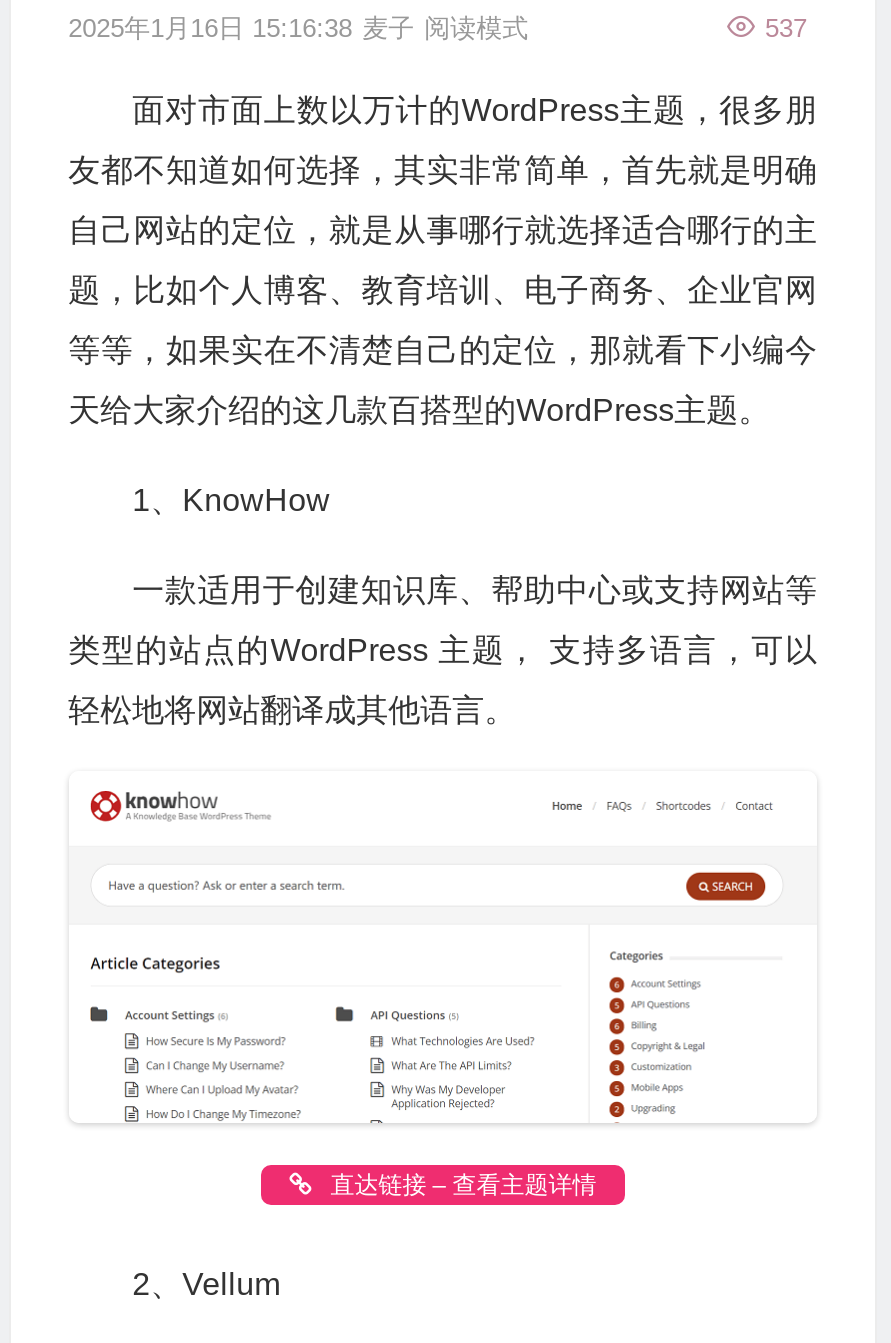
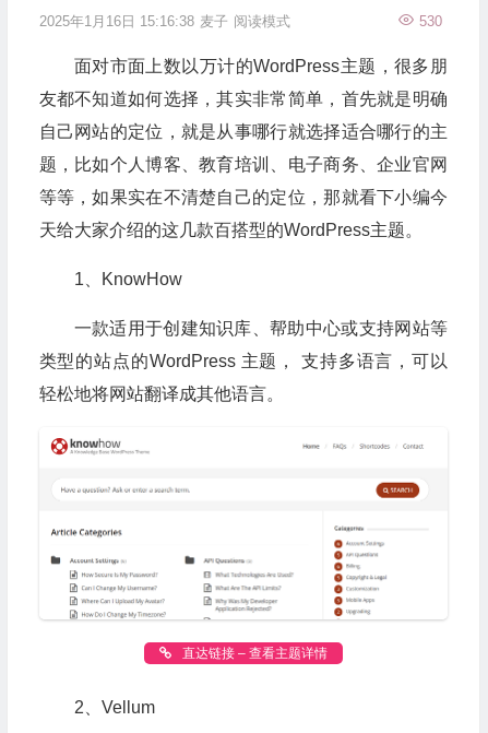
- 537
+ 530
